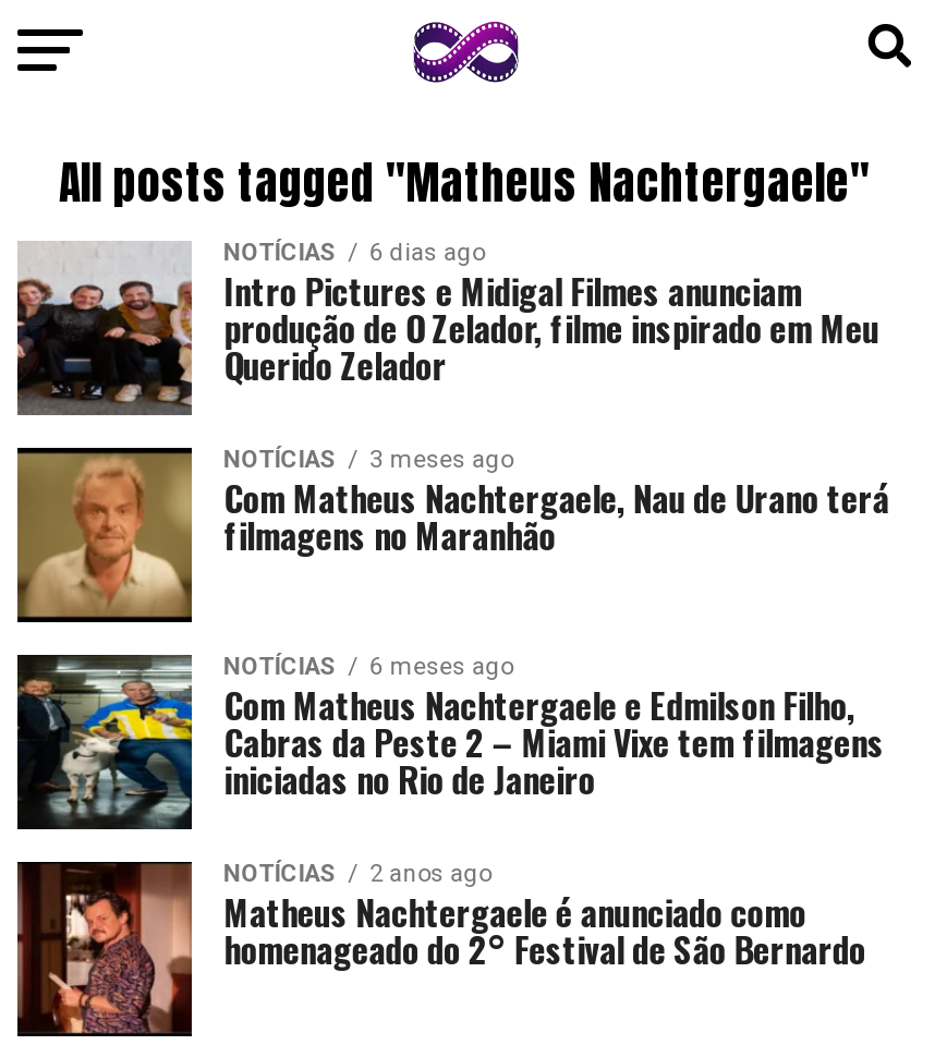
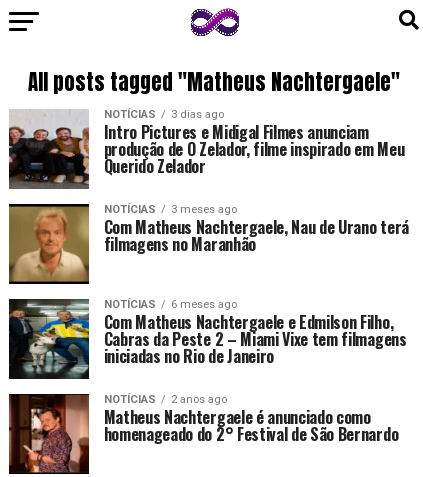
- NOTÍCIAS 6 dias ago
+ NOTÍCIAS 3 dias ago
